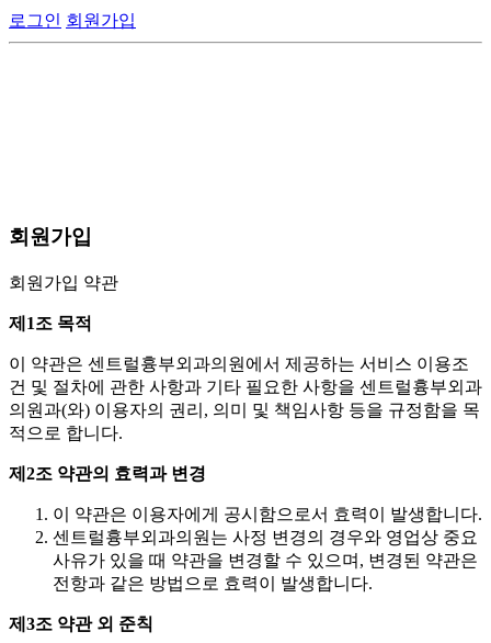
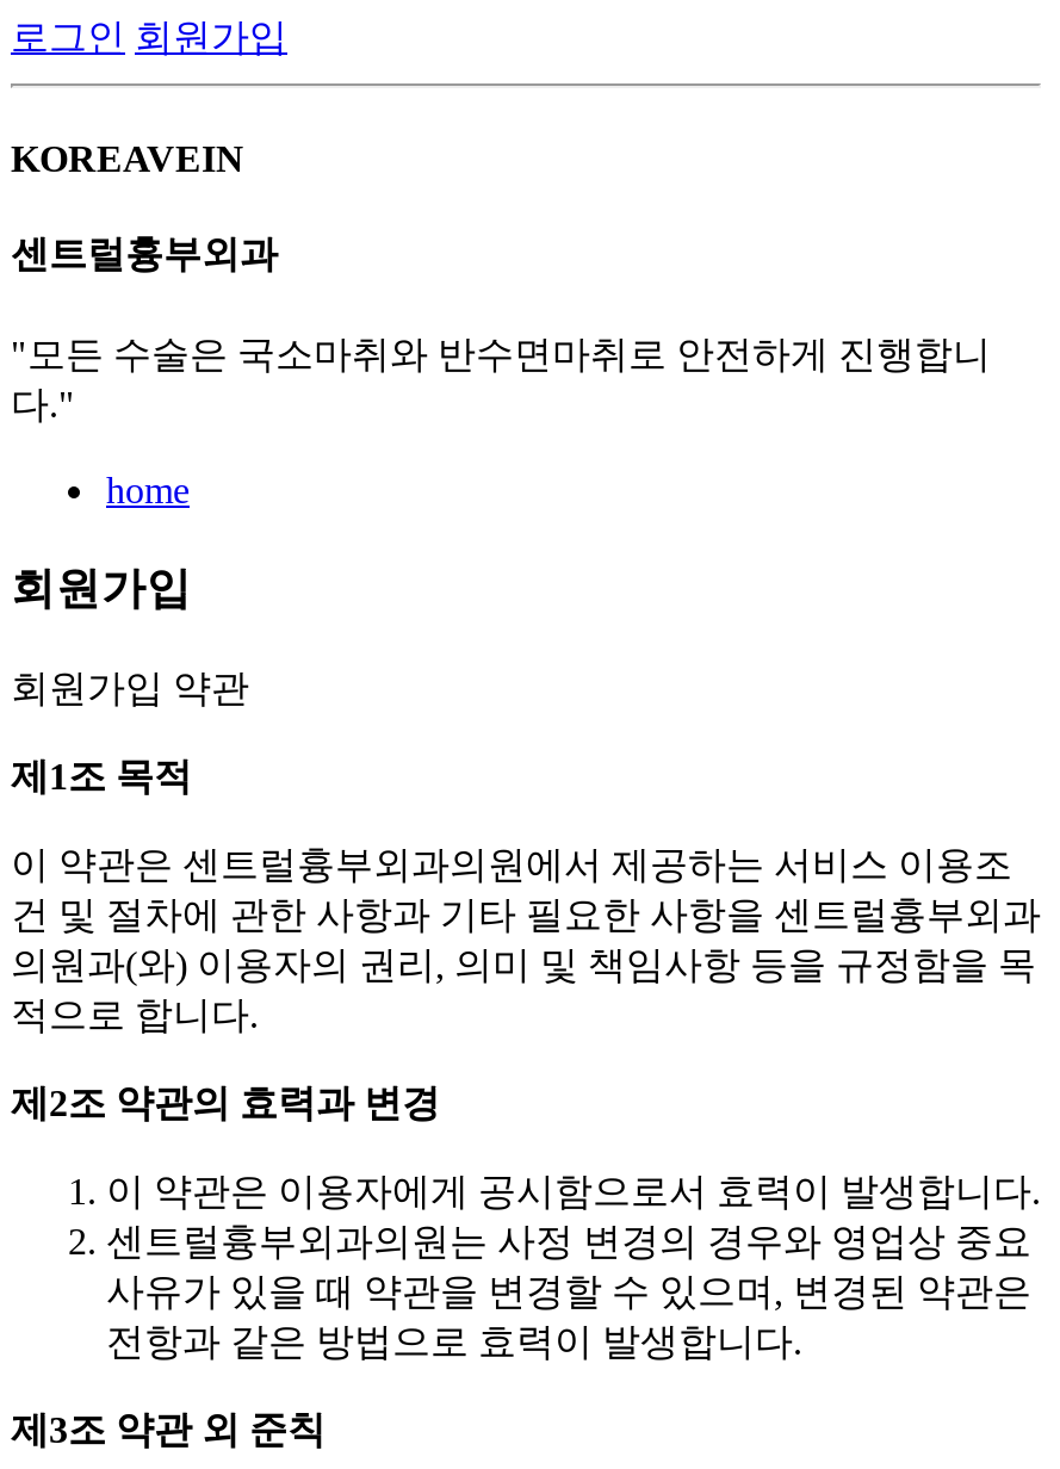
+ KOREAVEIN
+ 센트럴흉부외과
+ "모든 수술은 국소마취와 반수면마취로 안전하게 진행합니
+ 다."
+ home
